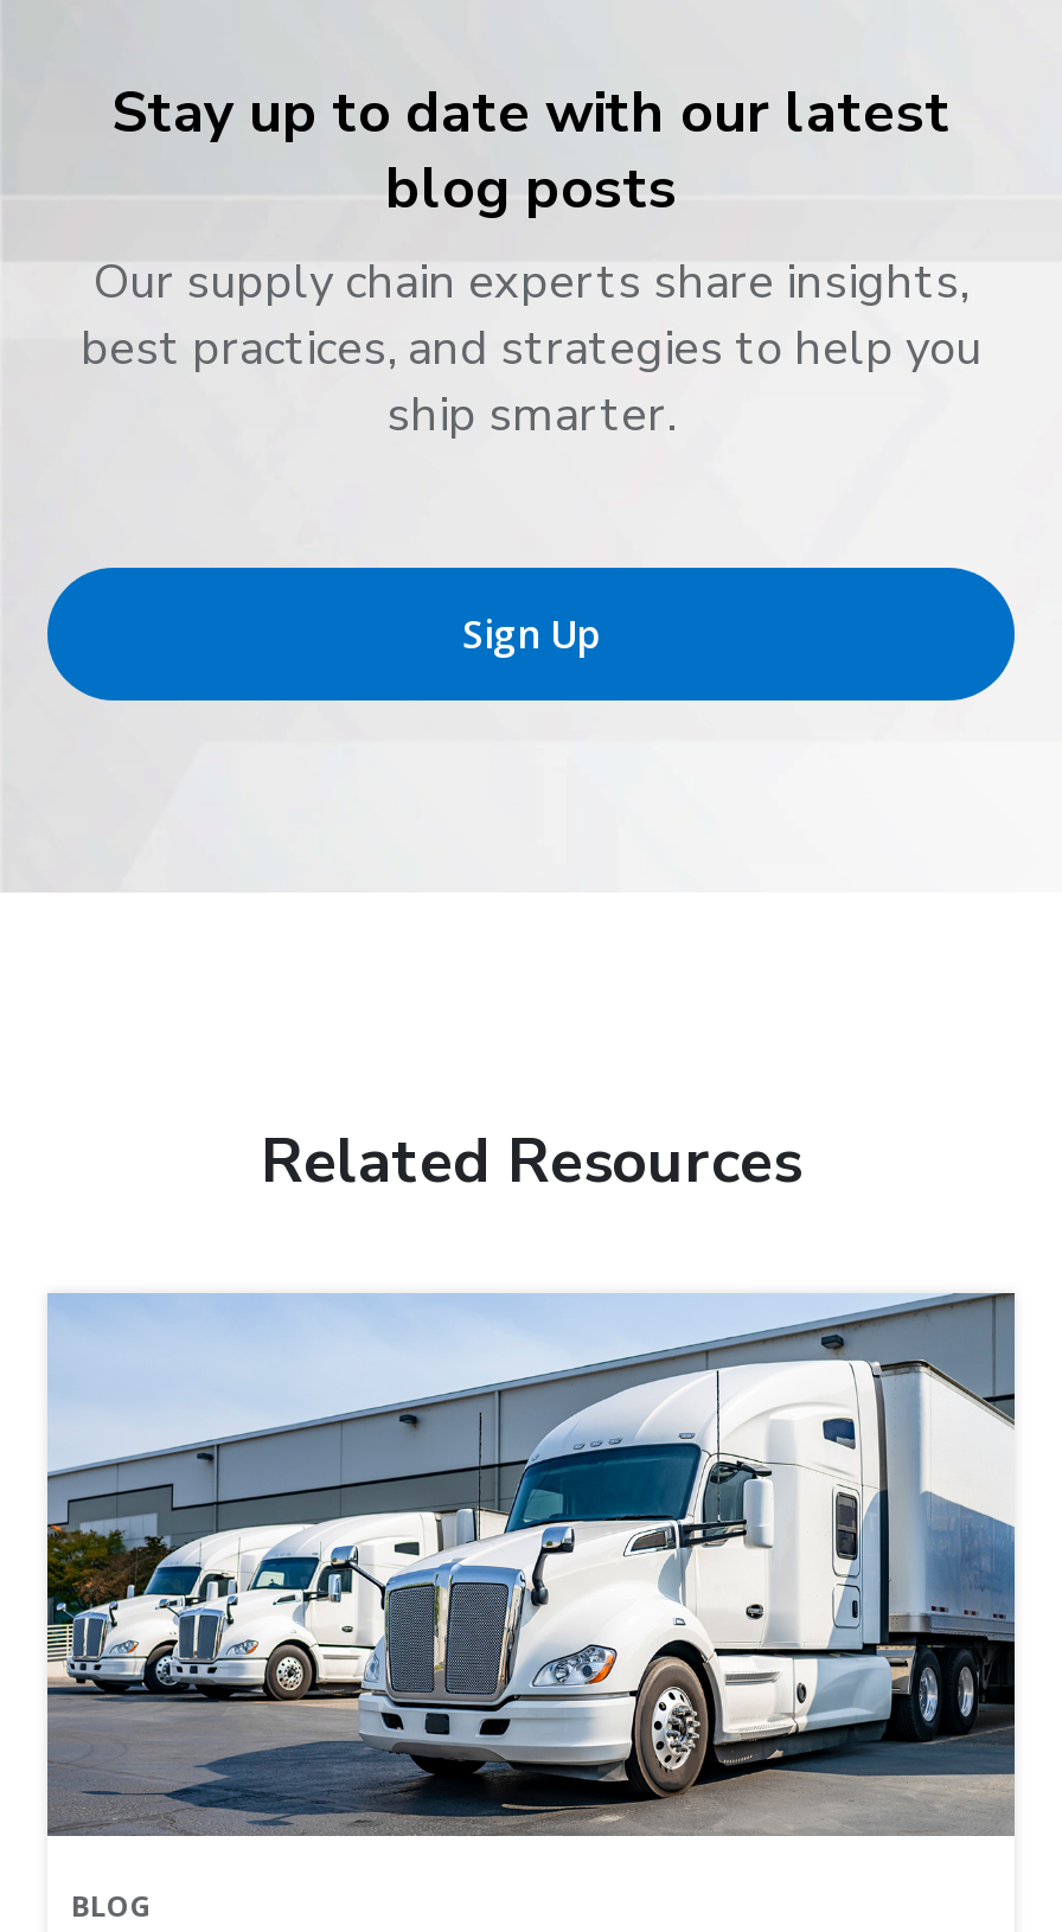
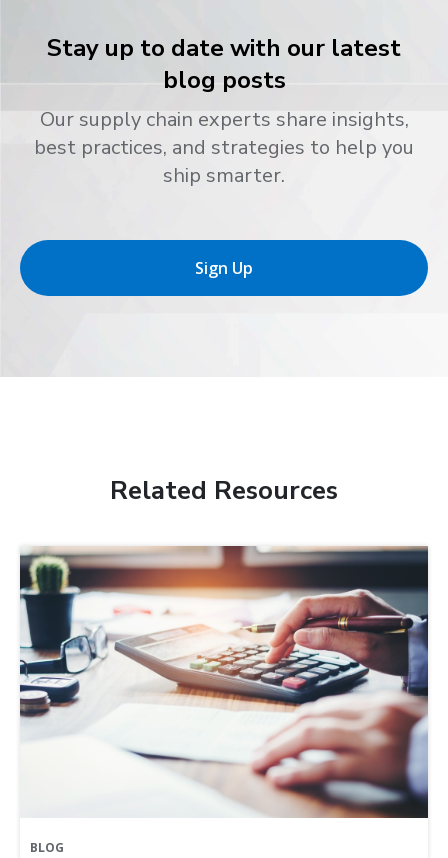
- [image]
+ [image]
